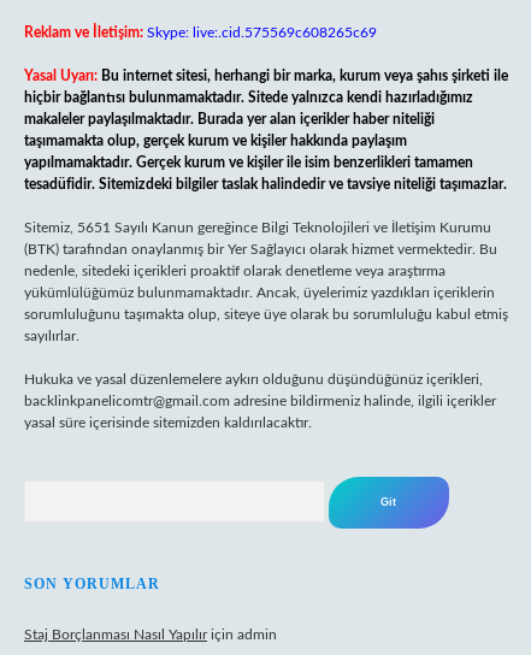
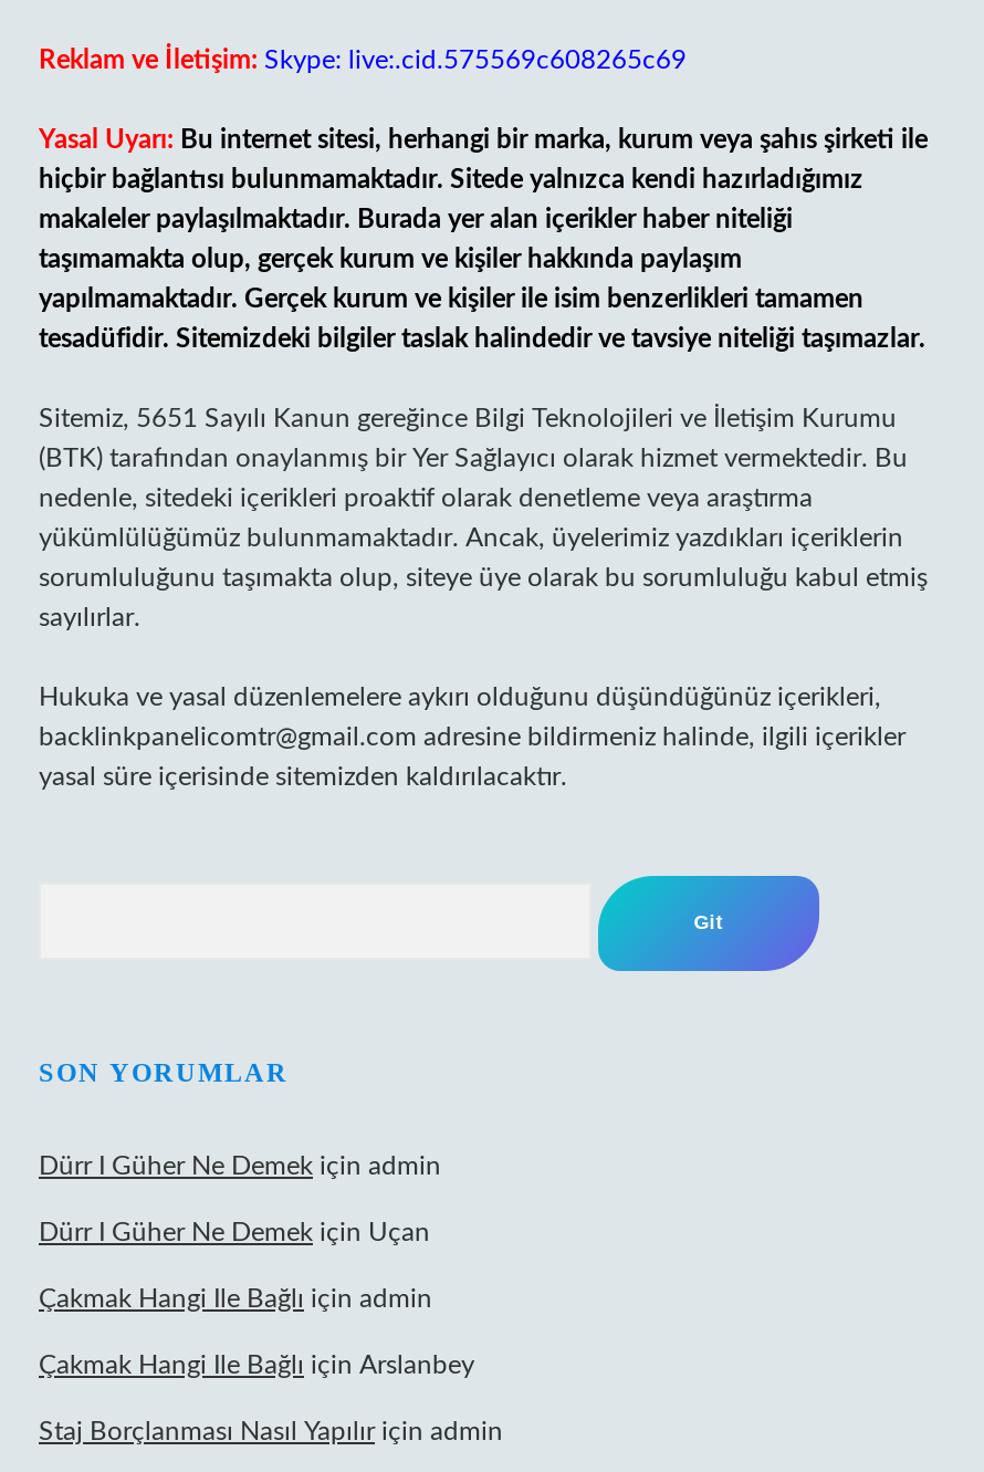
+ Dürr I Güher Ne Demek için admin
+ Dürr I Güher Ne Demek için Uçan
+ Çakmak Hangi Ile Bağlı için admin
+ Çakmak Hangi Ile Bağlı için Arslanbey
